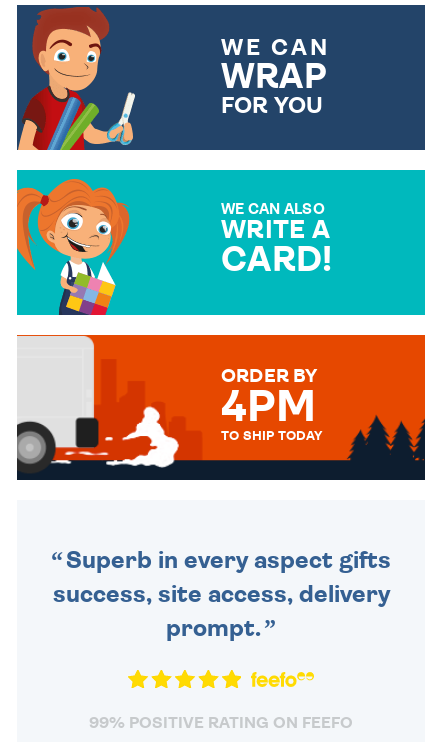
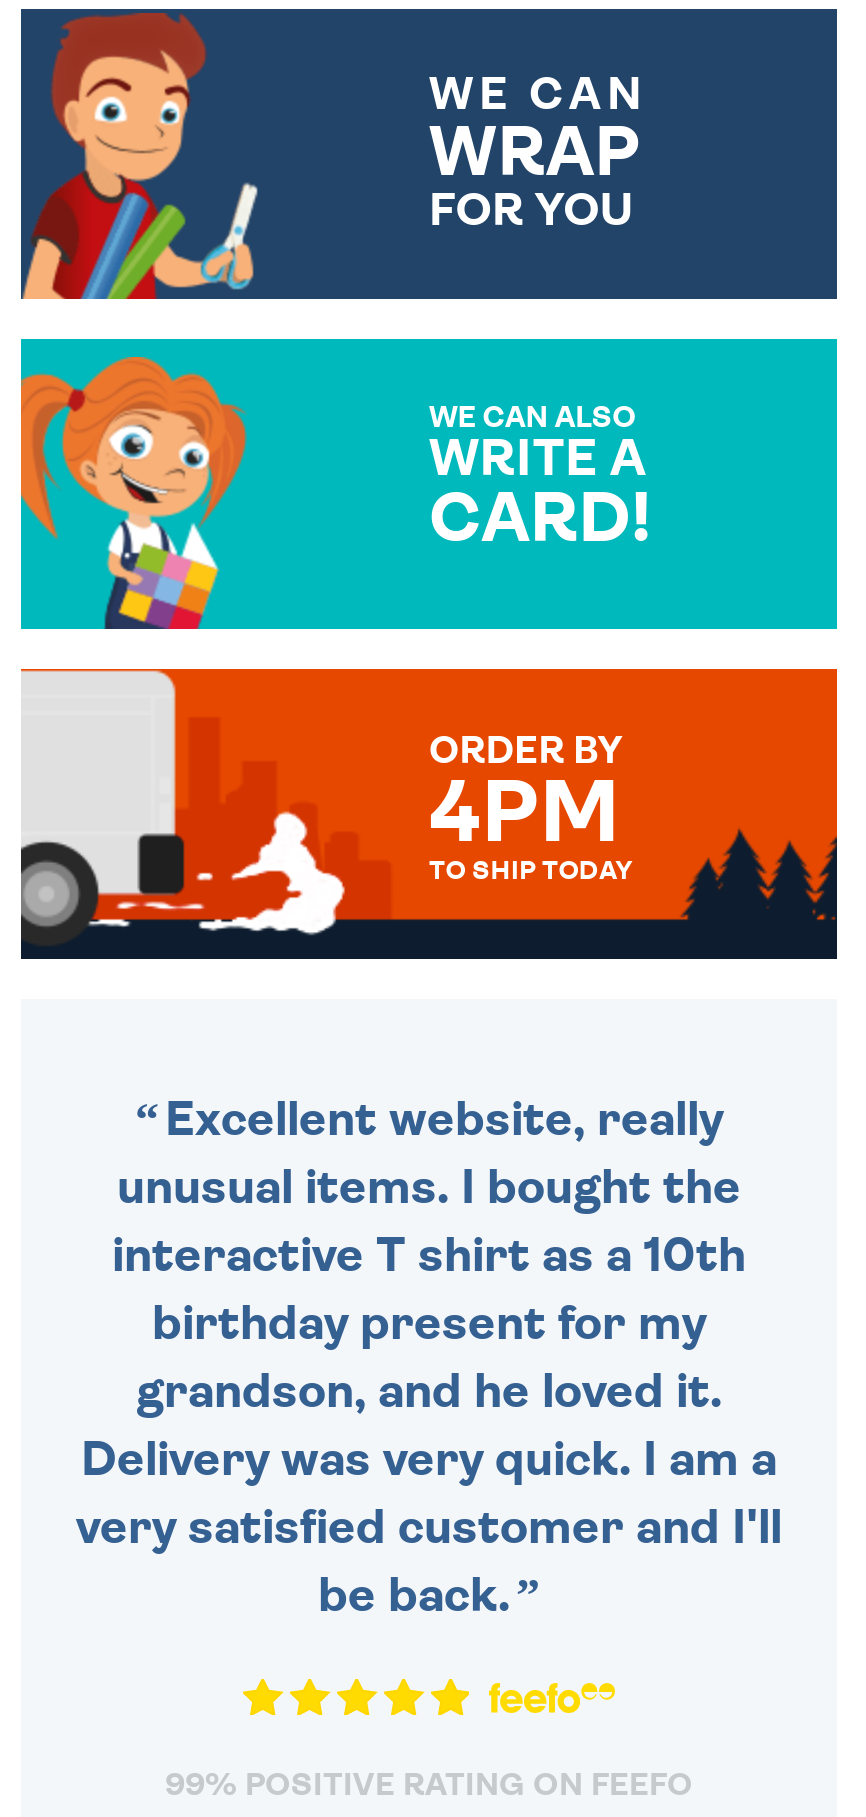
- Superb in every aspect gifts
- success, site access, delivery
- prompt.
+ Excellent website, really
+ unusual items. I bought the
+ interactive T shirt as a 10th
+ birthday present for my
+ grandson, and he loved it.
+ Delivery was very quick. I am a
+ very satisfied customer and I'll
+ be back.
